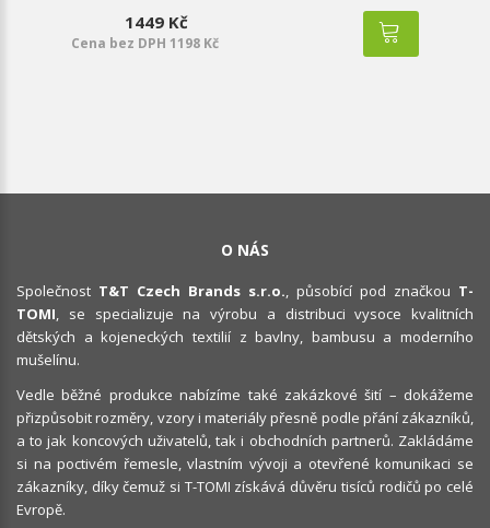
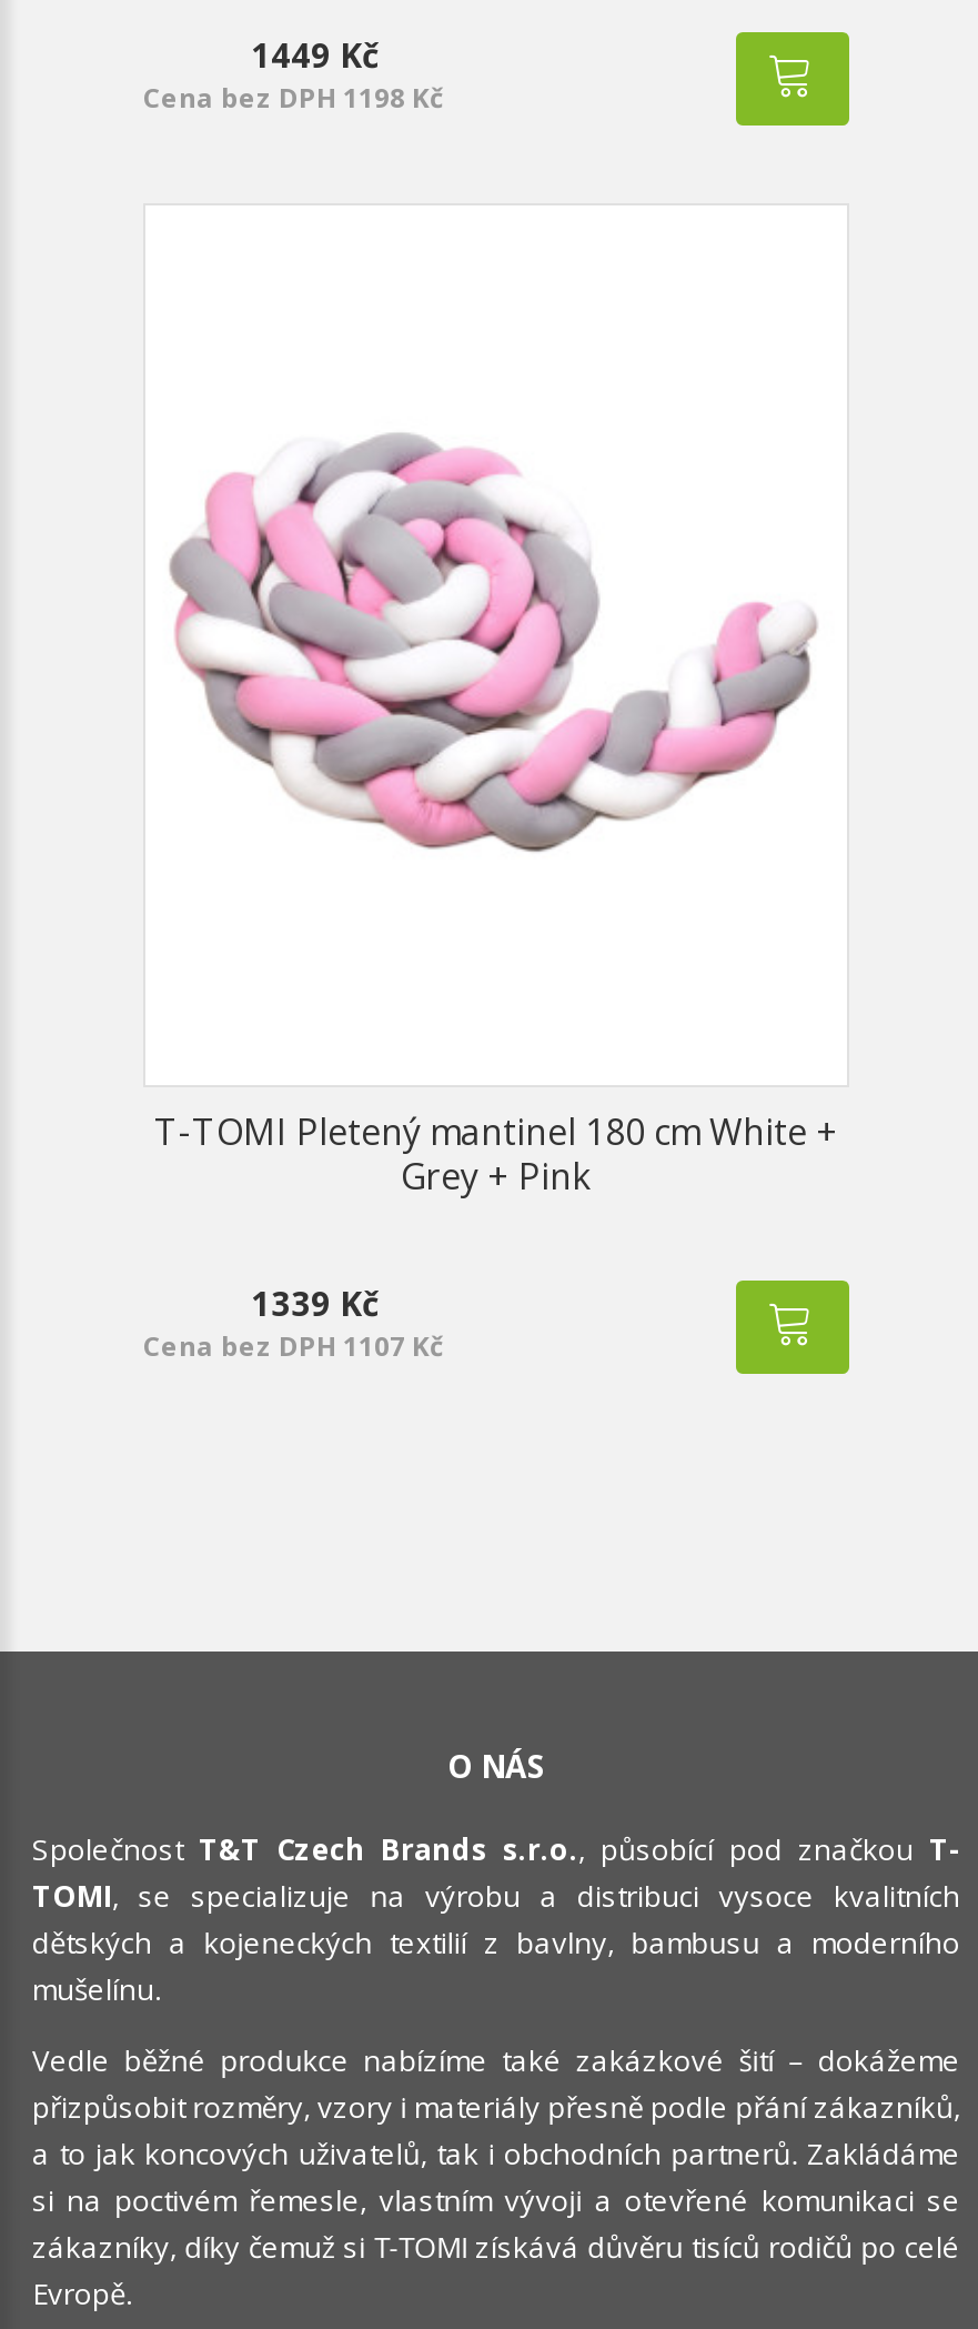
+ T-TOMI Pletený mantinel 180 cm White +
+ Grey + Pink
+ 1339 Kč
+ Cena bez DPH 1107 Kč

+ [image]
